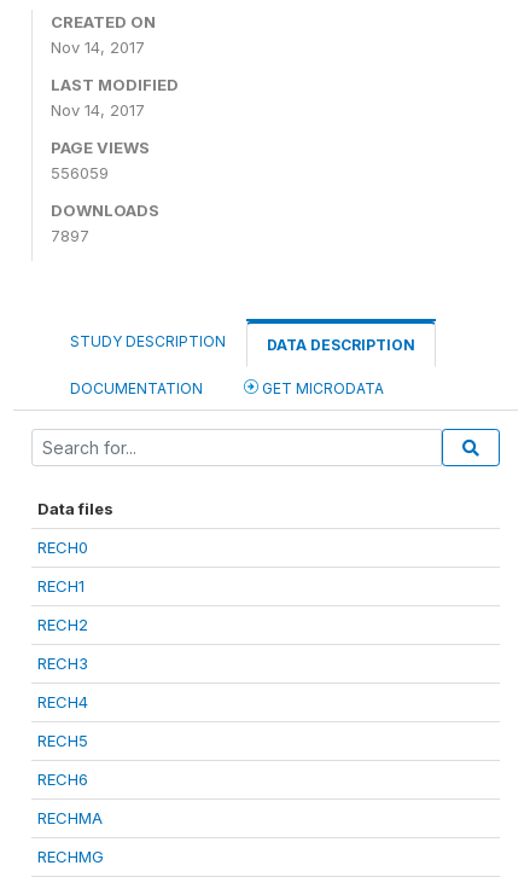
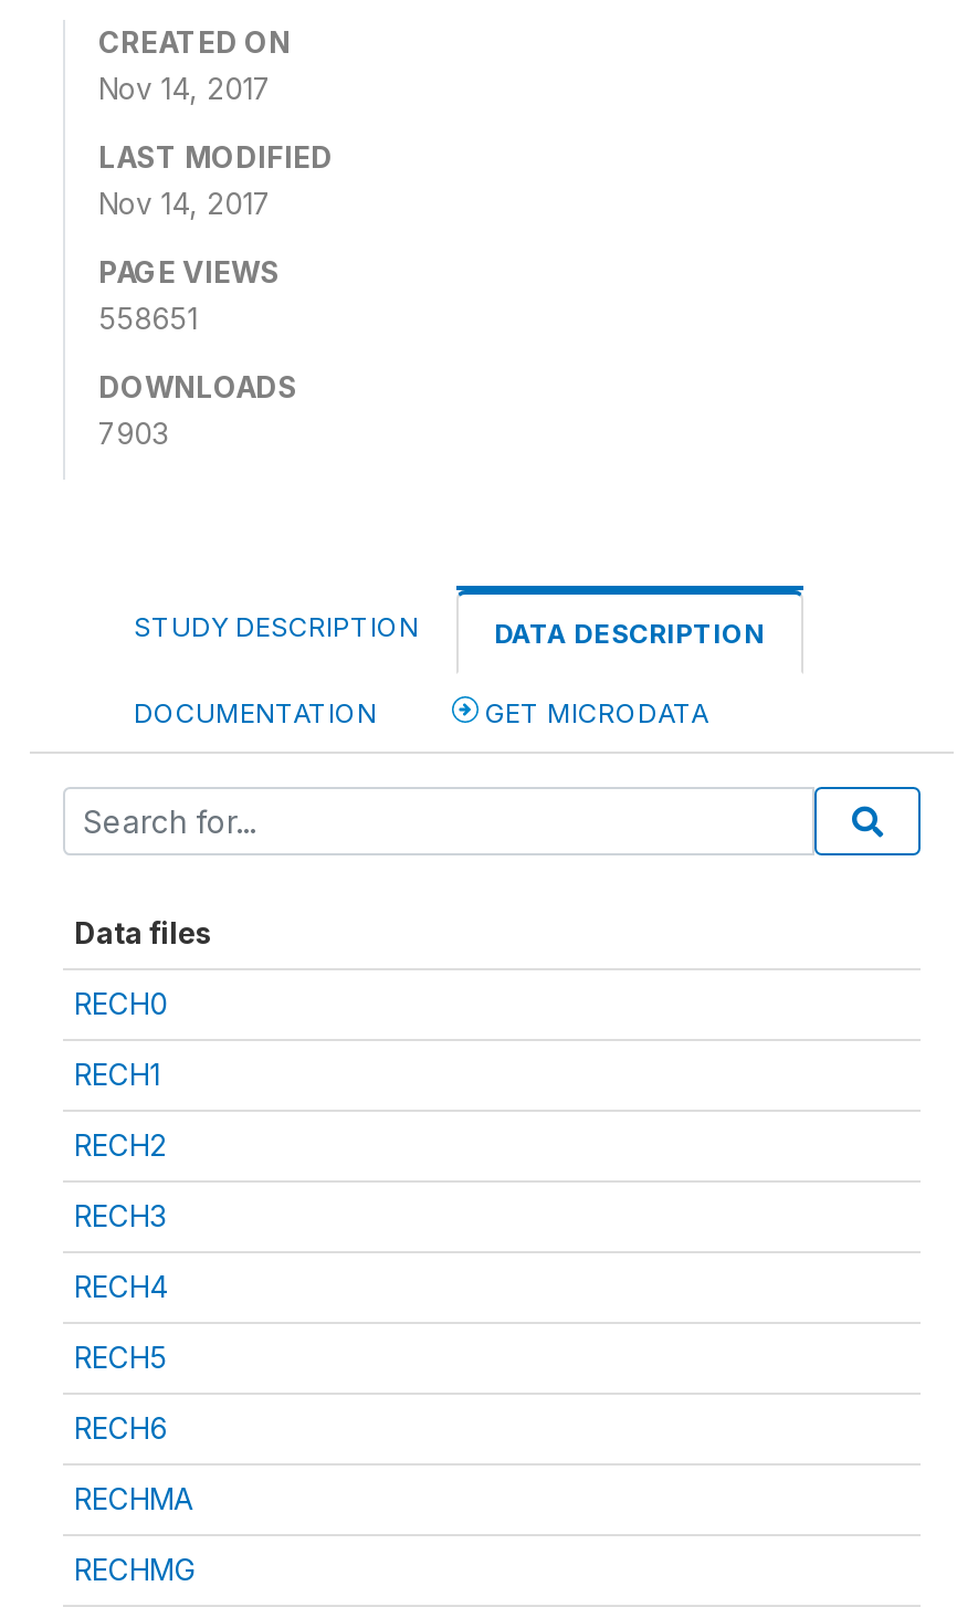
- 556059
+ 558651

- 7897
+ 7903
